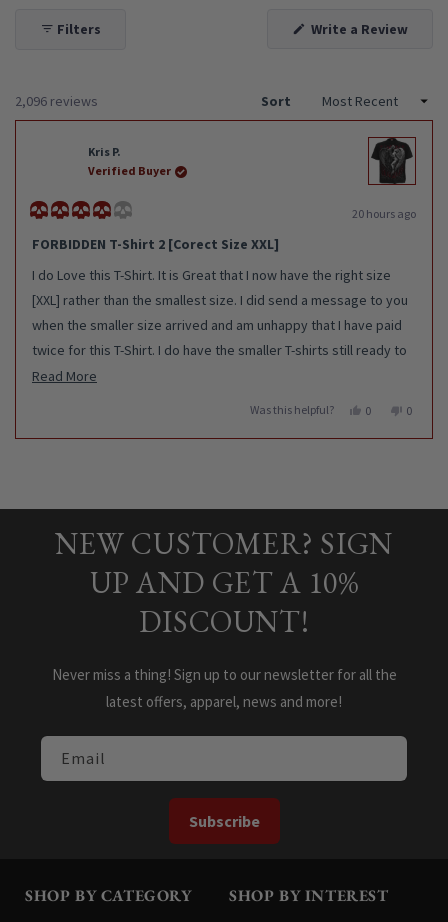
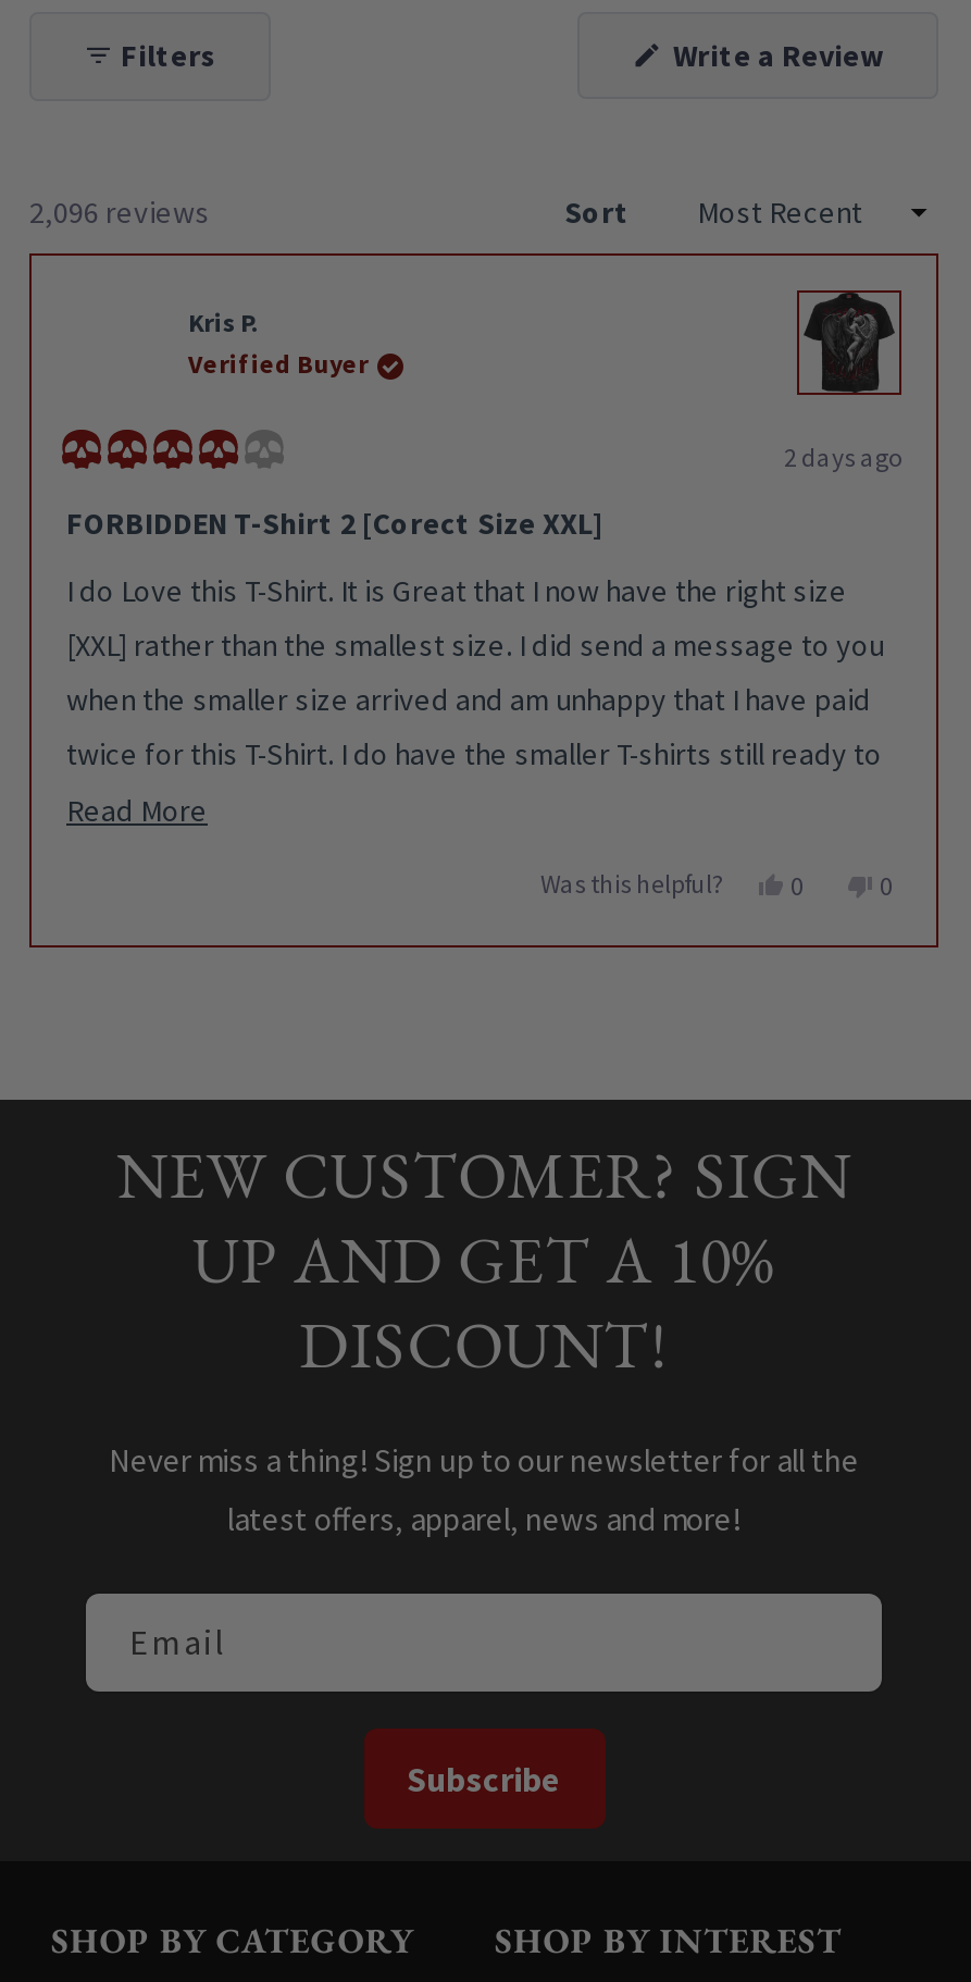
- 20 hours ago
+ 2 days ago
